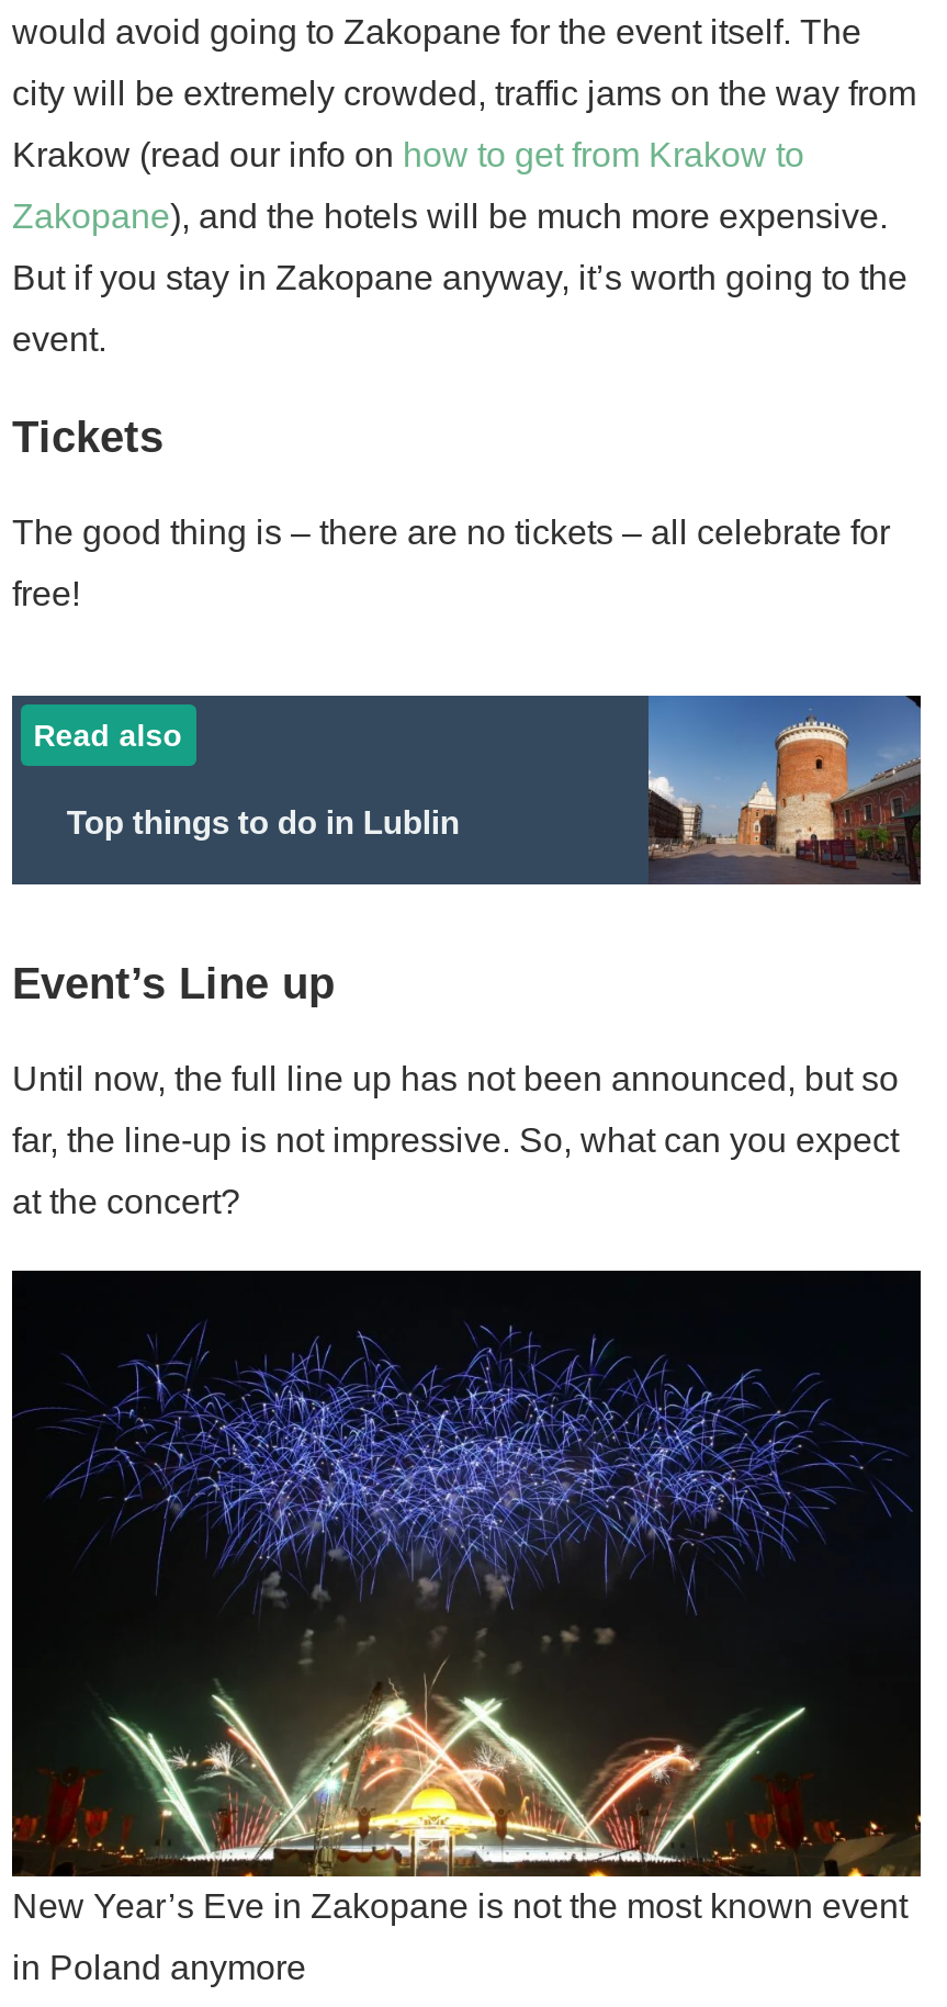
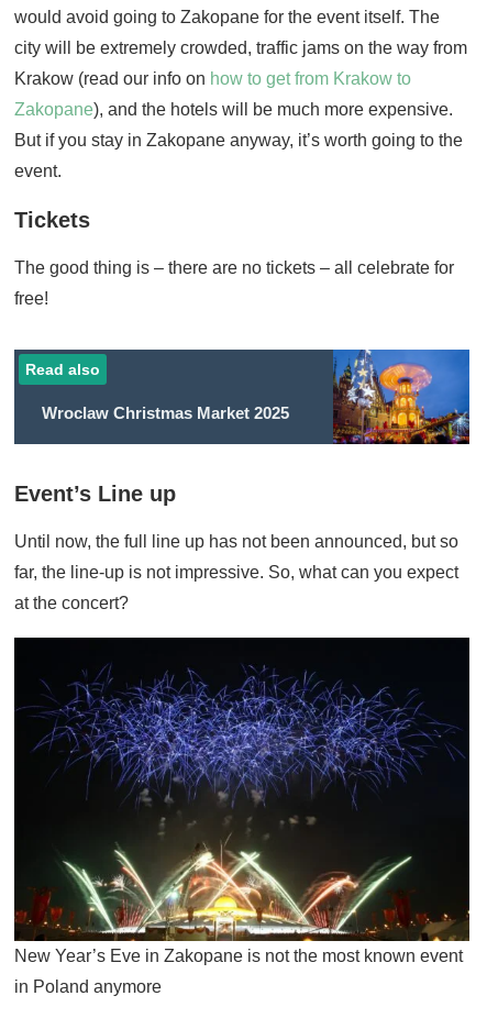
- [image]
+ [image]

- Top things to do in Lublin
+ Wroclaw Christmas Market 2025
